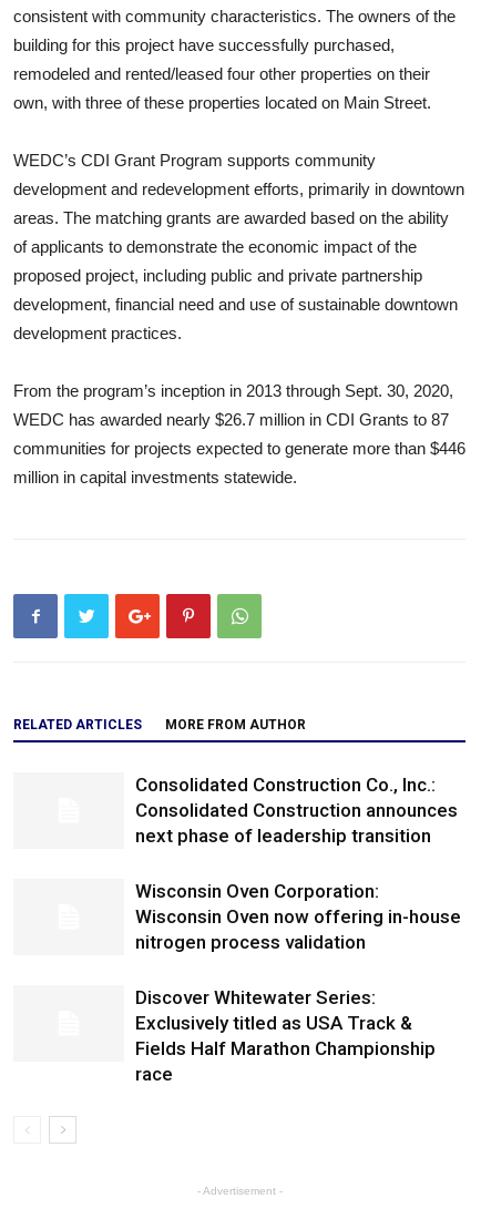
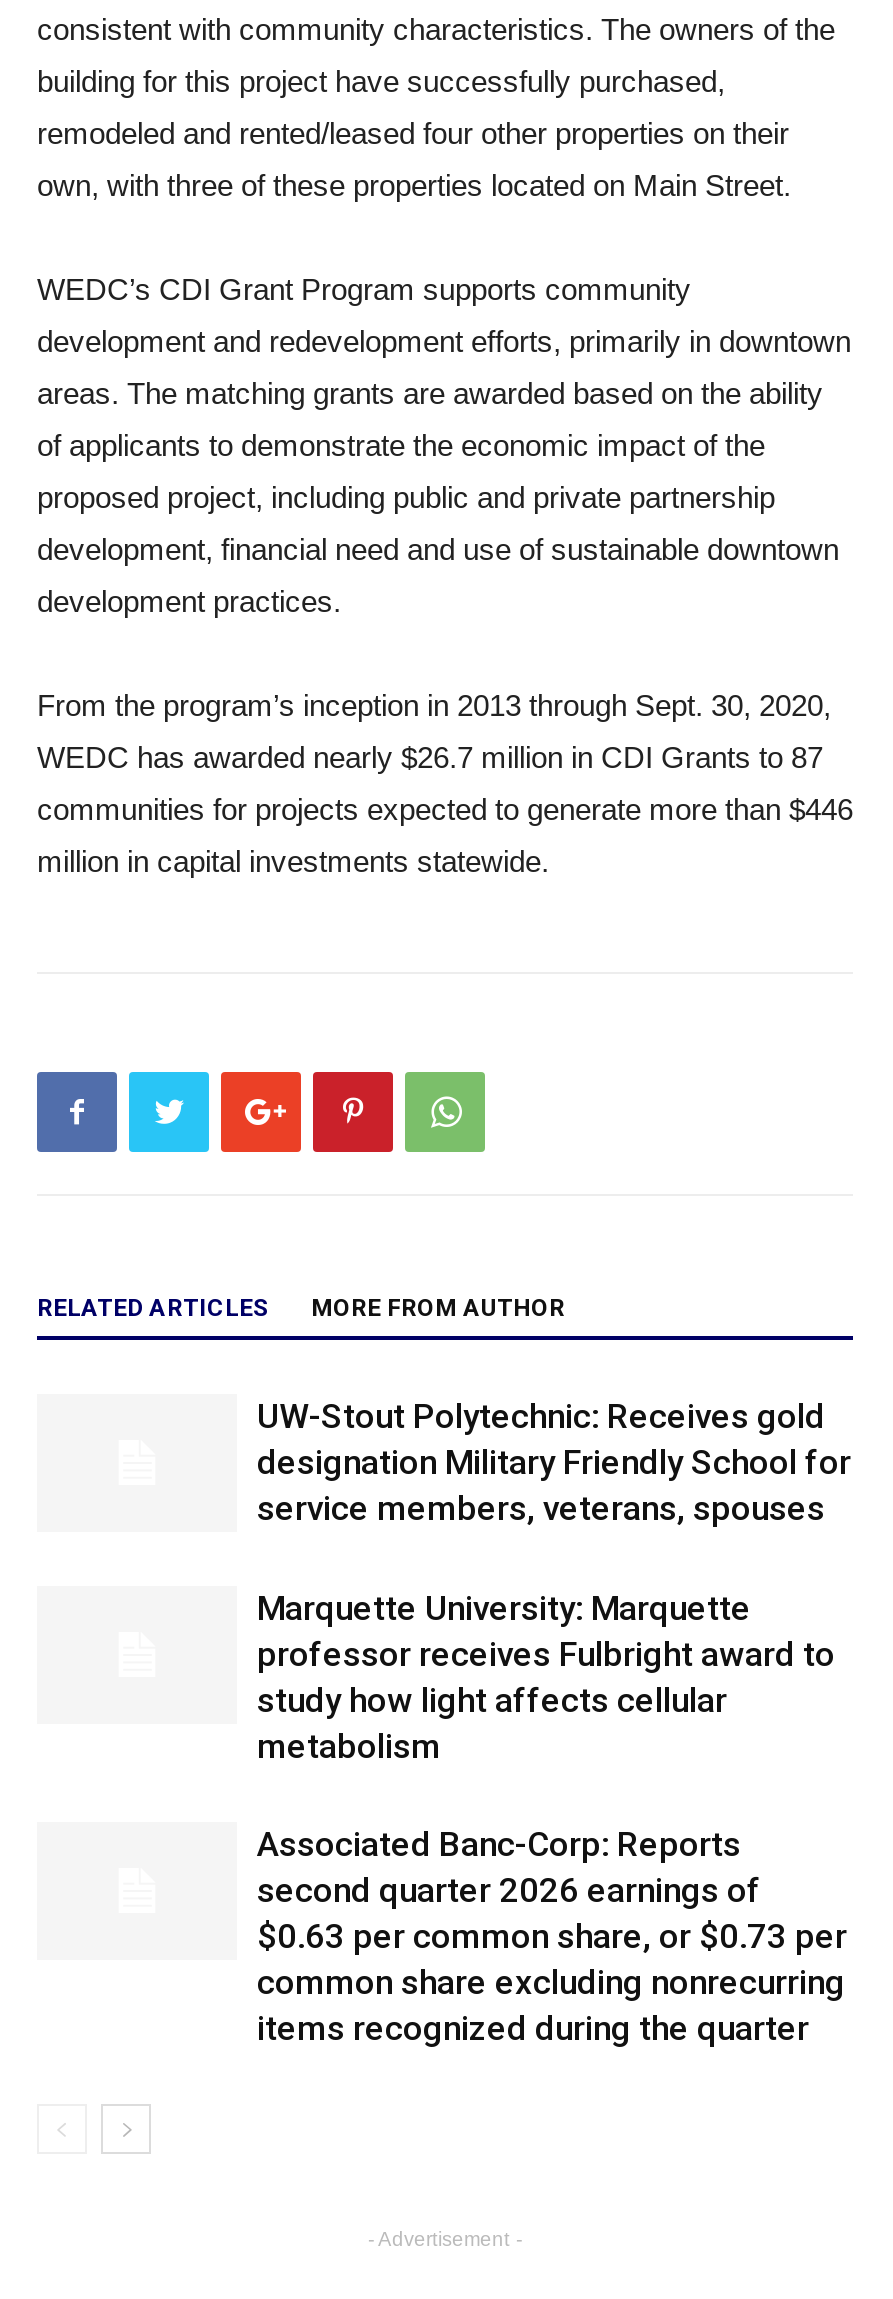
- Consolidated Construction Co., Inc.:
- Consolidated Construction announces
- next phase of leadership transition
+ UW-Stout Polytechnic: Receives gold
+ designation Military Friendly School for
+ service members, veterans, spouses

- Wisconsin Oven Corporation:
- Wisconsin Oven now offering in-house
- nitrogen process validation
+ Marquette University: Marquette
+ professor receives Fulbright award to
+ study how light affects cellular
+ metabolism

- Discover Whitewater Series:
- Exclusively titled as USA Track &
- Fields Half Marathon Championship
- race
+ Associated Banc-Corp: Reports
+ second quarter 2026 earnings of
+ $0.63 per common share, or $0.73 per
+ common share excluding nonrecurring
+ items recognized during the quarter
